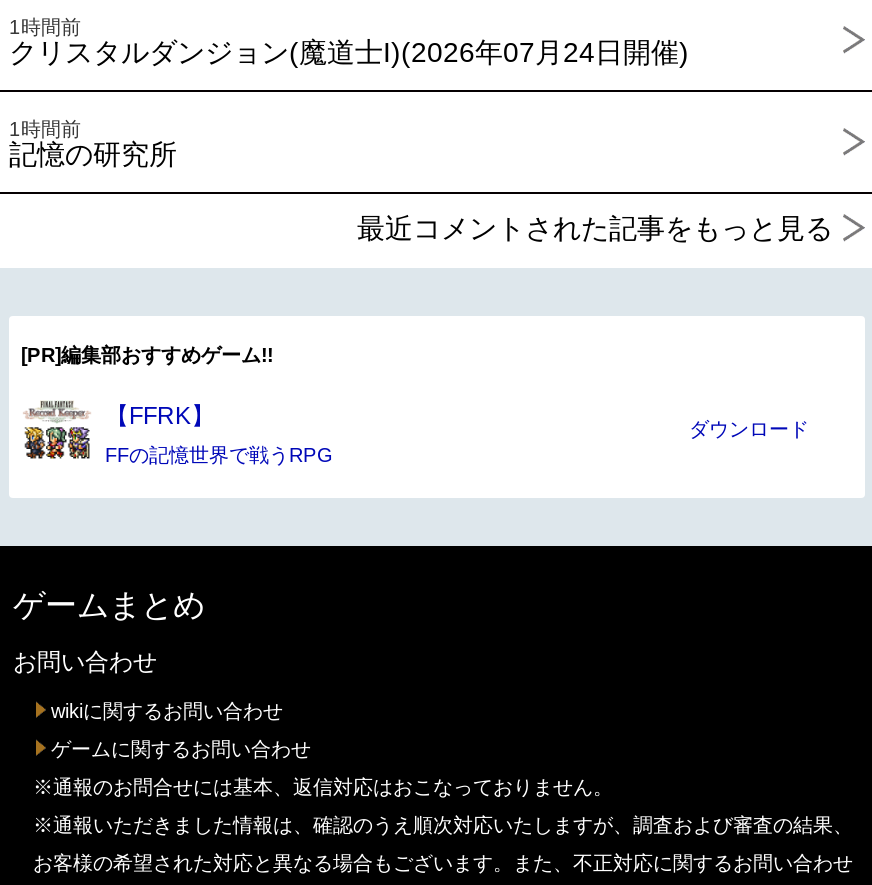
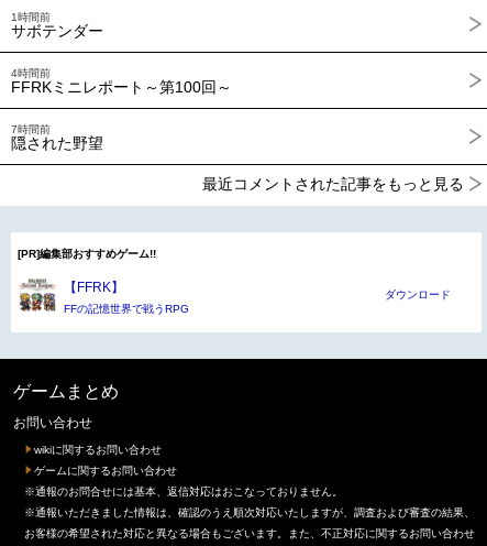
- クリスタルダンジョン(魔道士I)(2026年07月24日開催)
- 1時間前
- 記憶の研究所
+ サボテンダー
+ 4時間前
+ FFRKミニレポート～第100回～
+ 7時間前
+ 隠された野望
